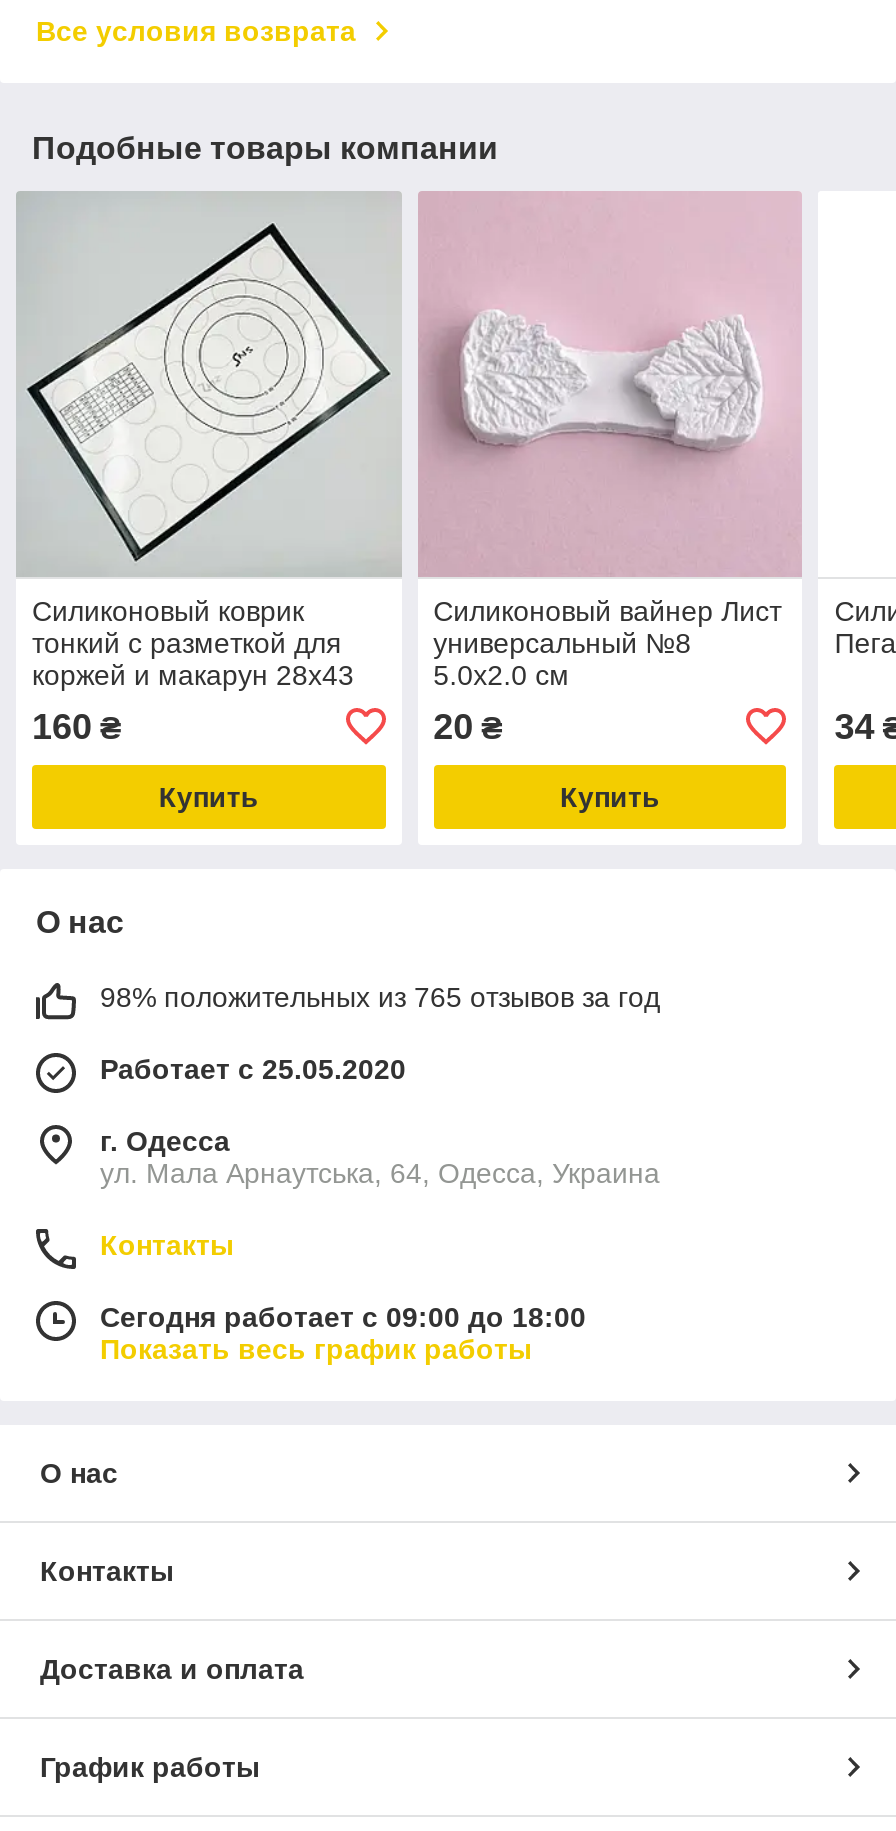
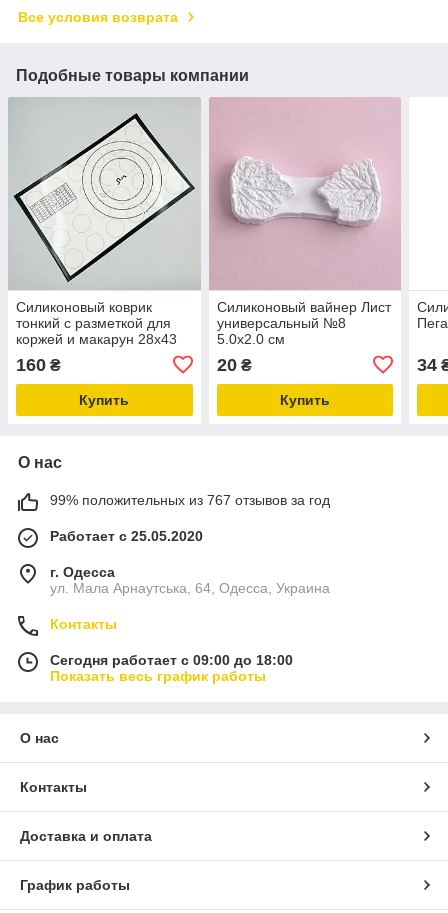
- 98% положительных из 765 отзывов за год
+ 99% положительных из 767 отзывов за год
